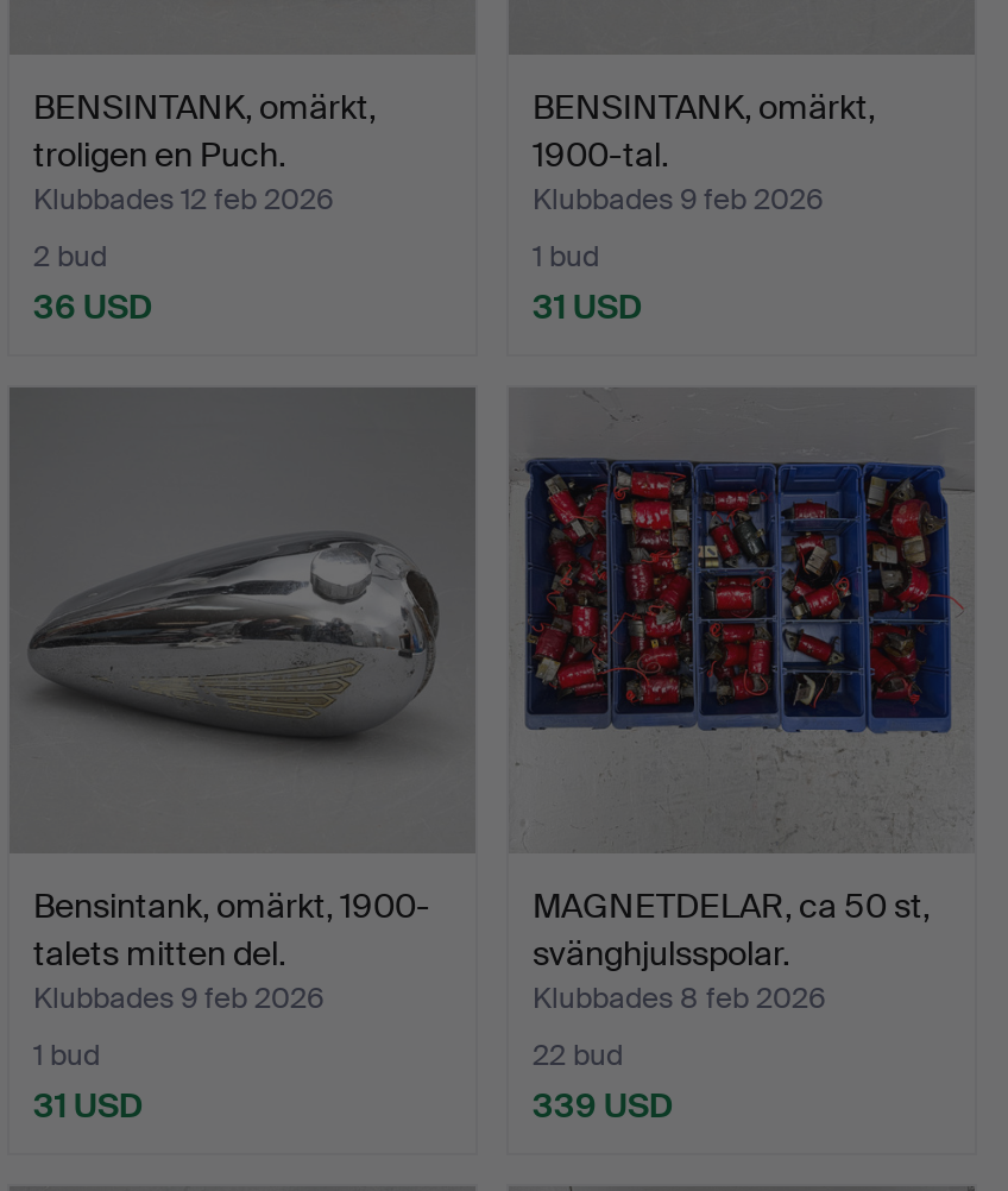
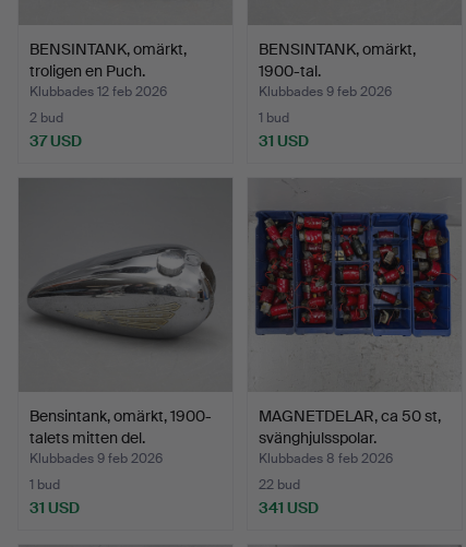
- 36 USD
+ 37 USD

- 339 USD
+ 341 USD
